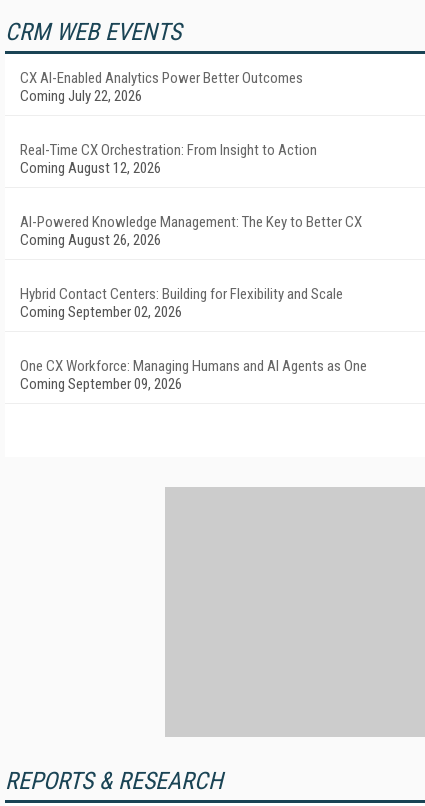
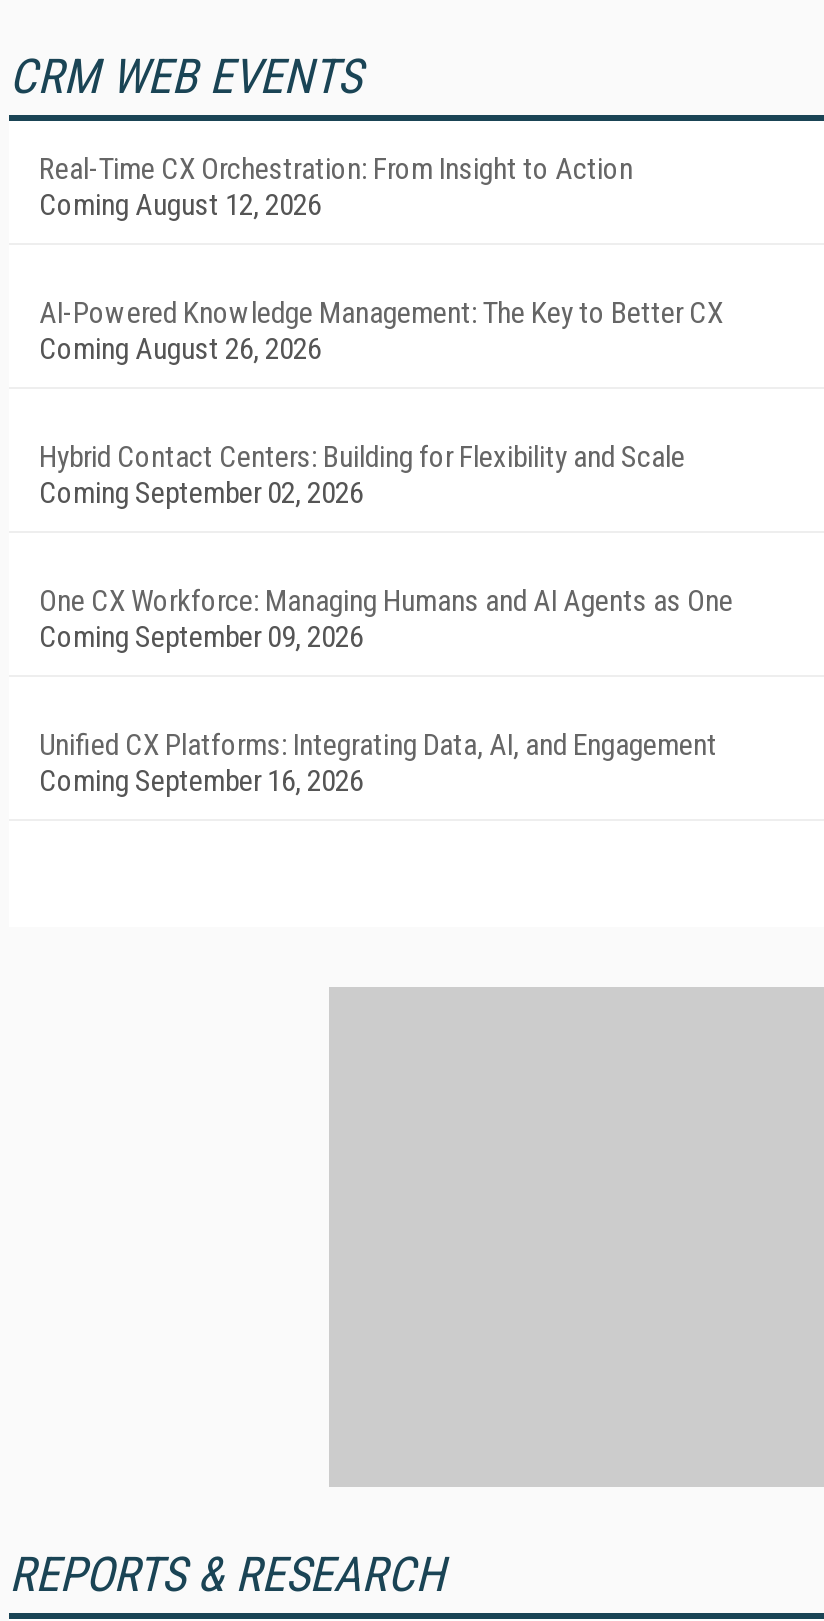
- CX AI-Enabled Analytics Power Better Outcomes
- Coming July 22, 2026

moved up: Real-Time CX Orchestration: From Insight to Action | Coming August 12, 2026 | AI-Powered Knowledge Management: The Key to Better CX | Coming August 26, 2026 | Hybrid Contact Centers: Building for Flexibility and Scale | Coming September 02, 2026 | One CX Workforce: Managing Humans and AI Agents as One | Coming September 09, 2026

+ Unified CX Platforms: Integrating Data, AI, and Engagement
+ Coming September 16, 2026
